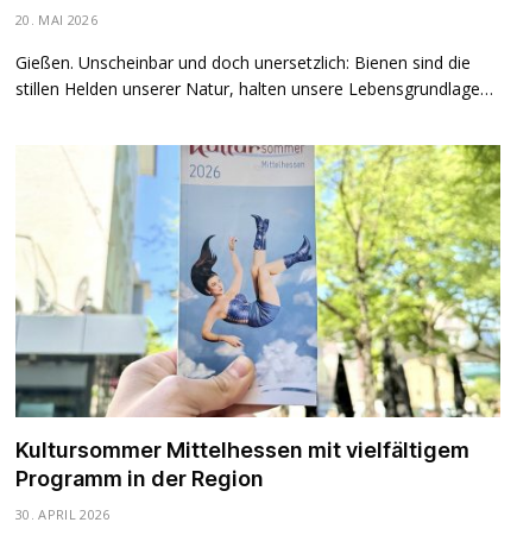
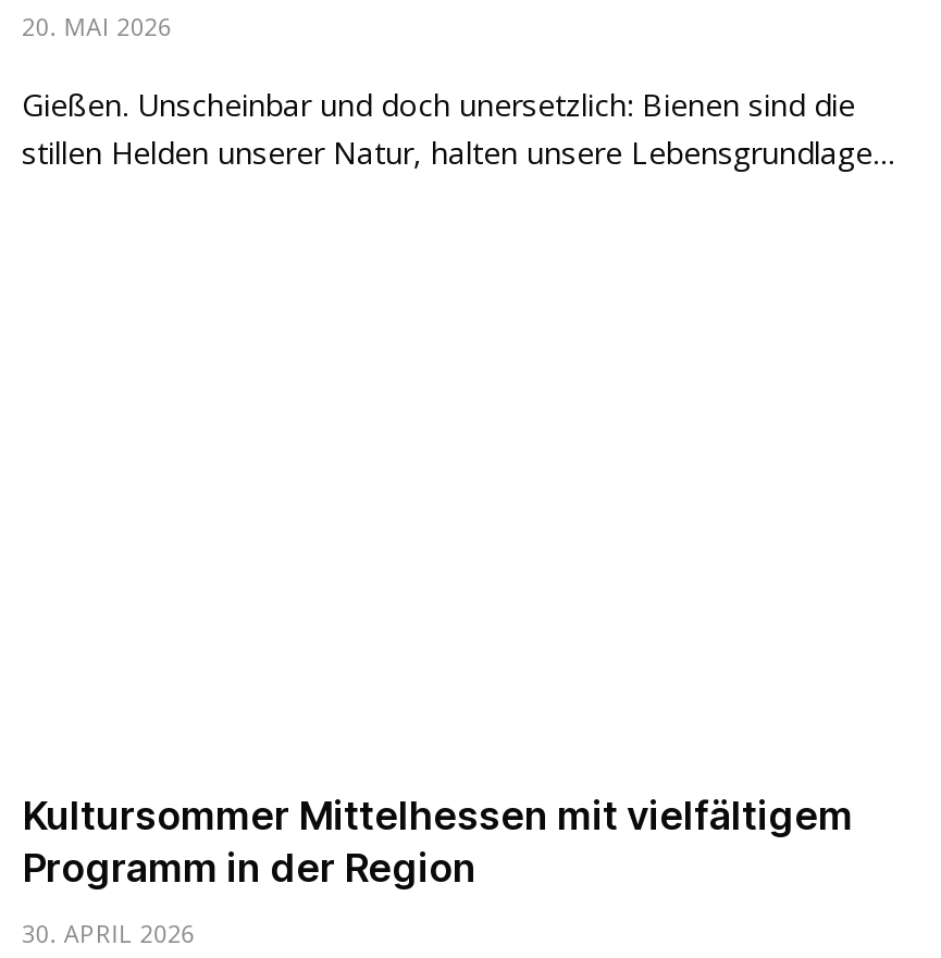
- [image]
